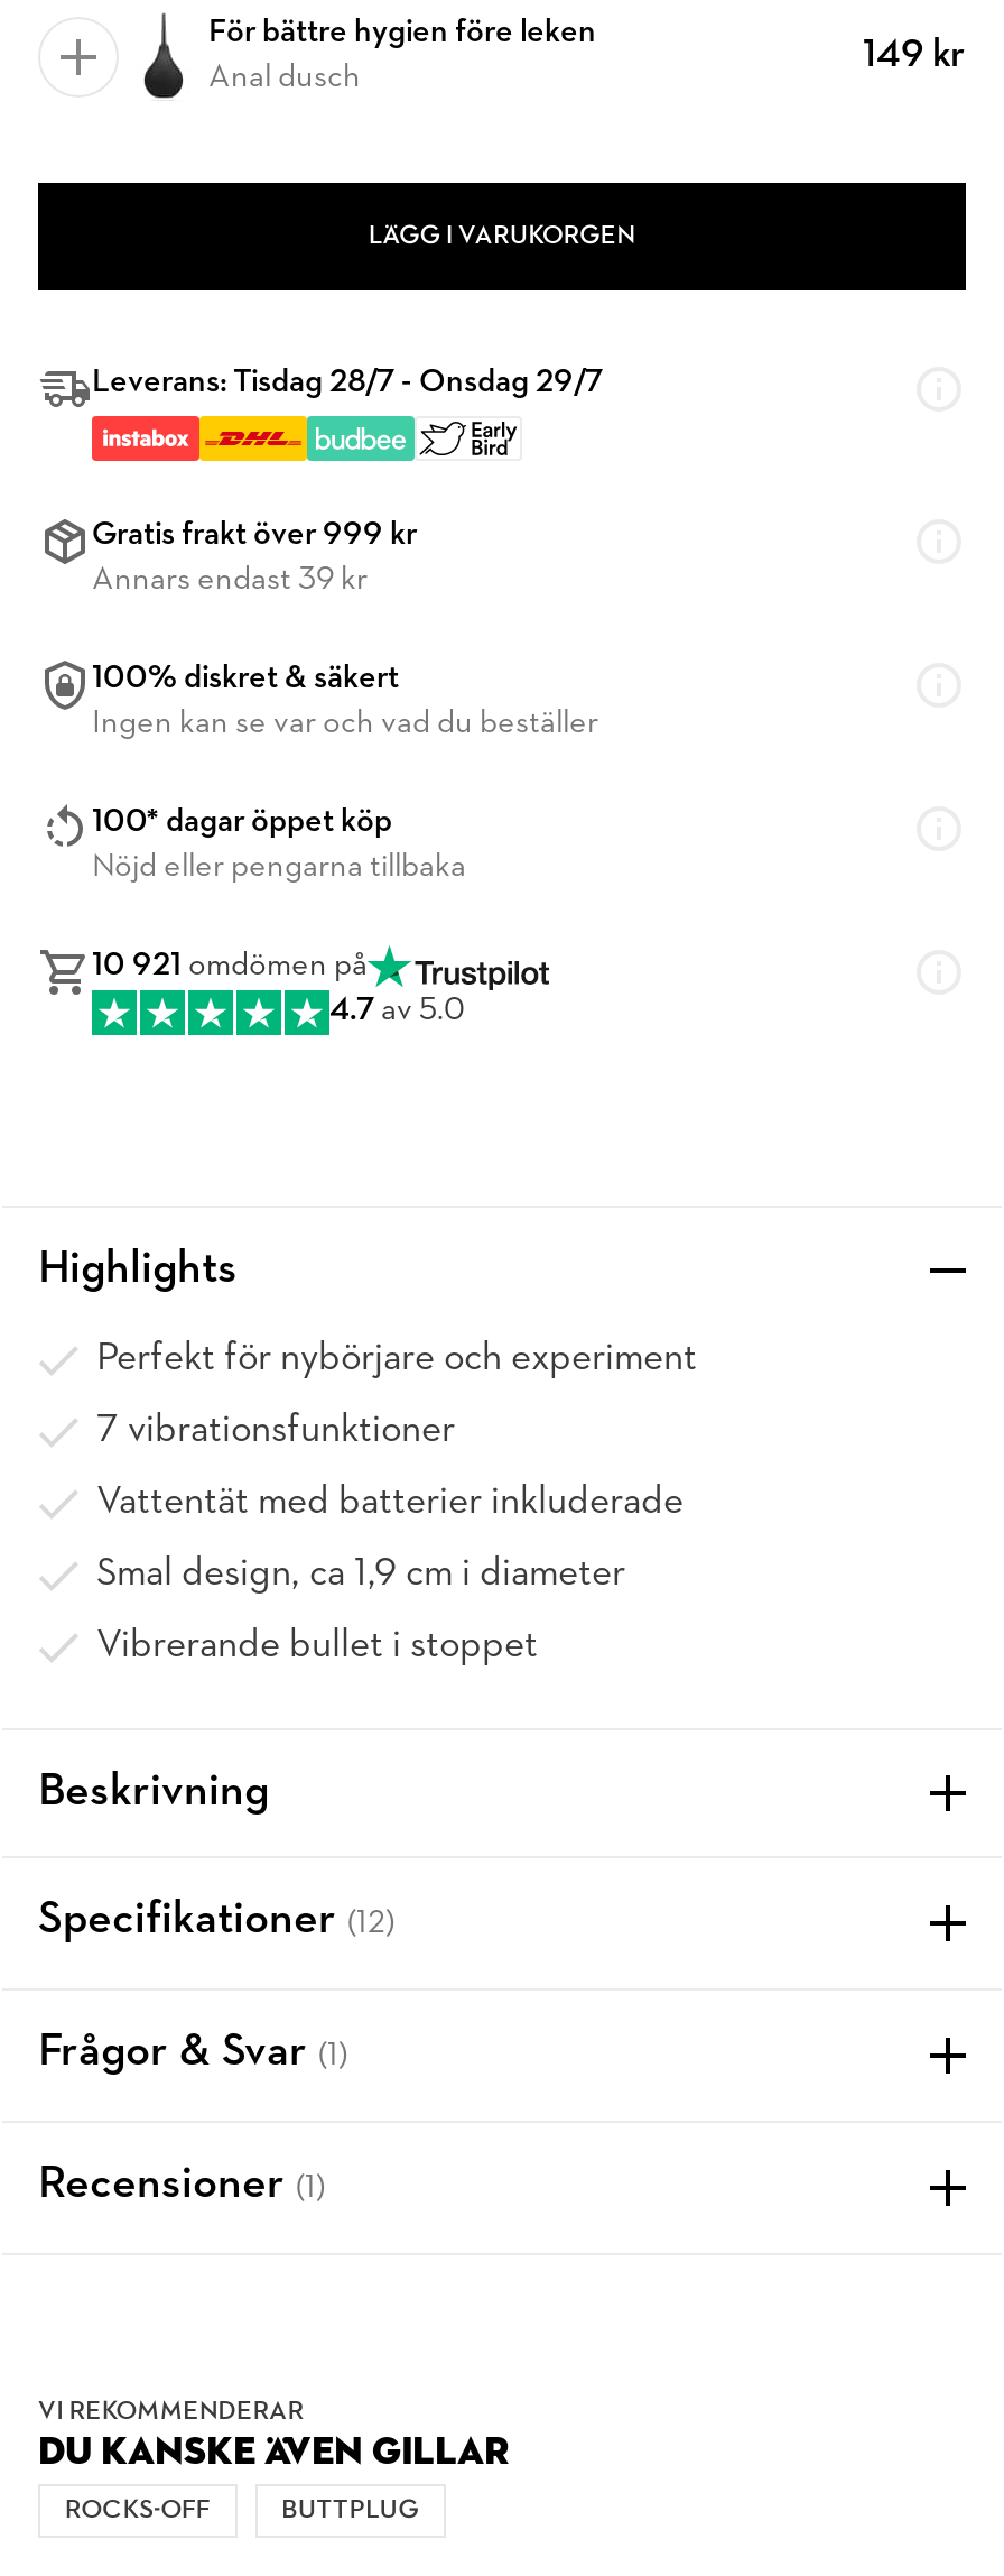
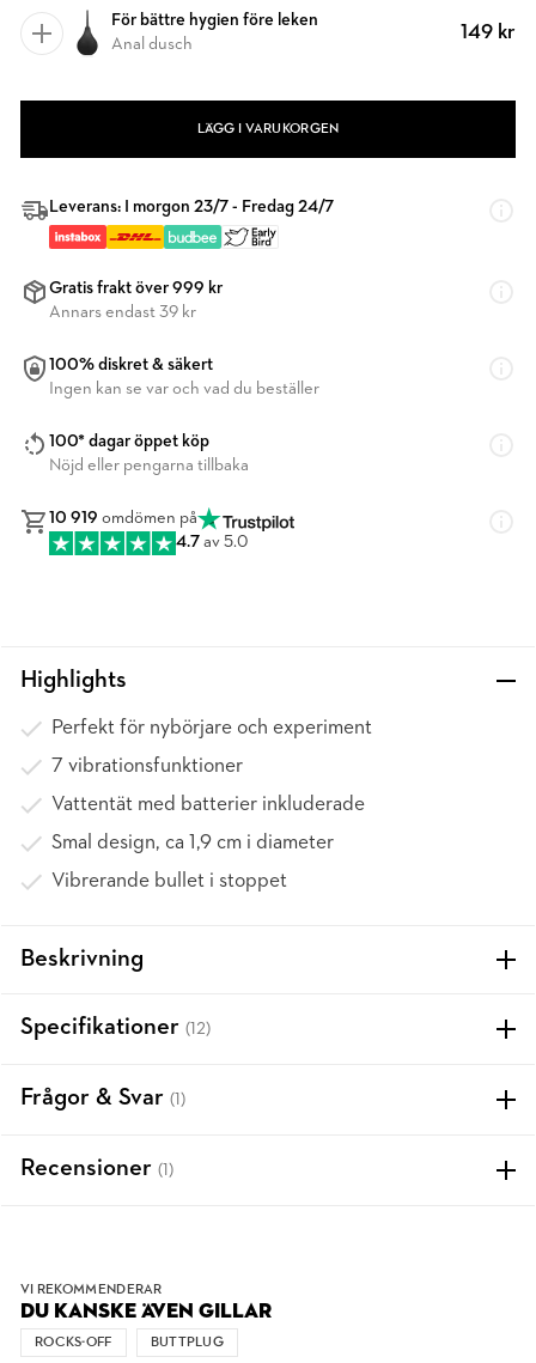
- Leverans: Tisdag 28/7 - Onsdag 29/7
+ Leverans: I morgon 23/7 - Fredag 24/7

- 10 921 omdömen på
+ 10 919 omdömen på
